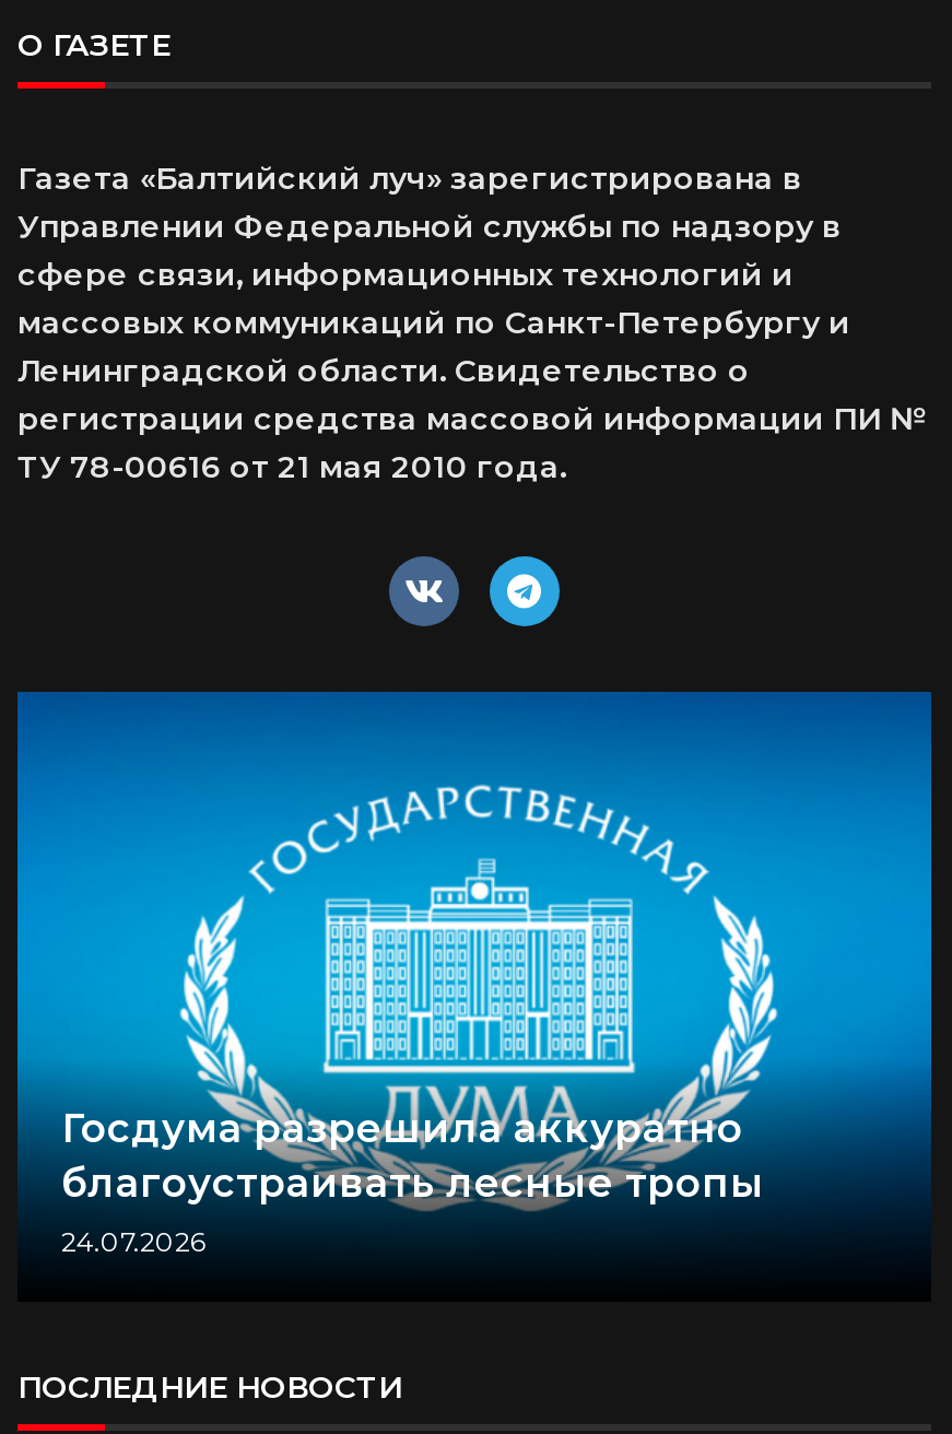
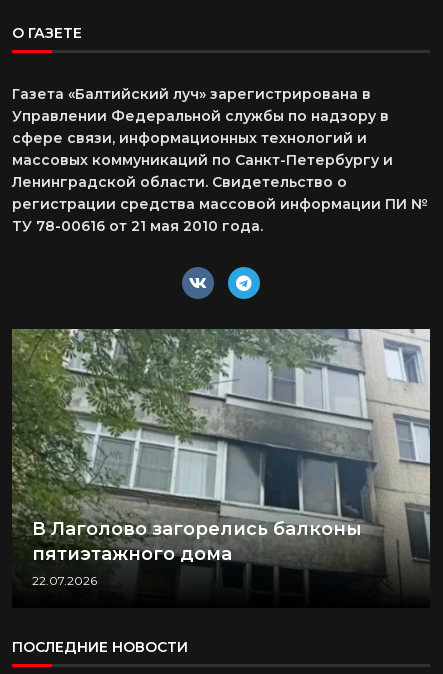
- [image]
- Госдума разрешила аккуратно
- благоустраивать лесные тропы
- 24.07.2026
+ [image]
+ В Лаголово загорелись балконы
+ пятиэтажного дома
+ 22.07.2026
